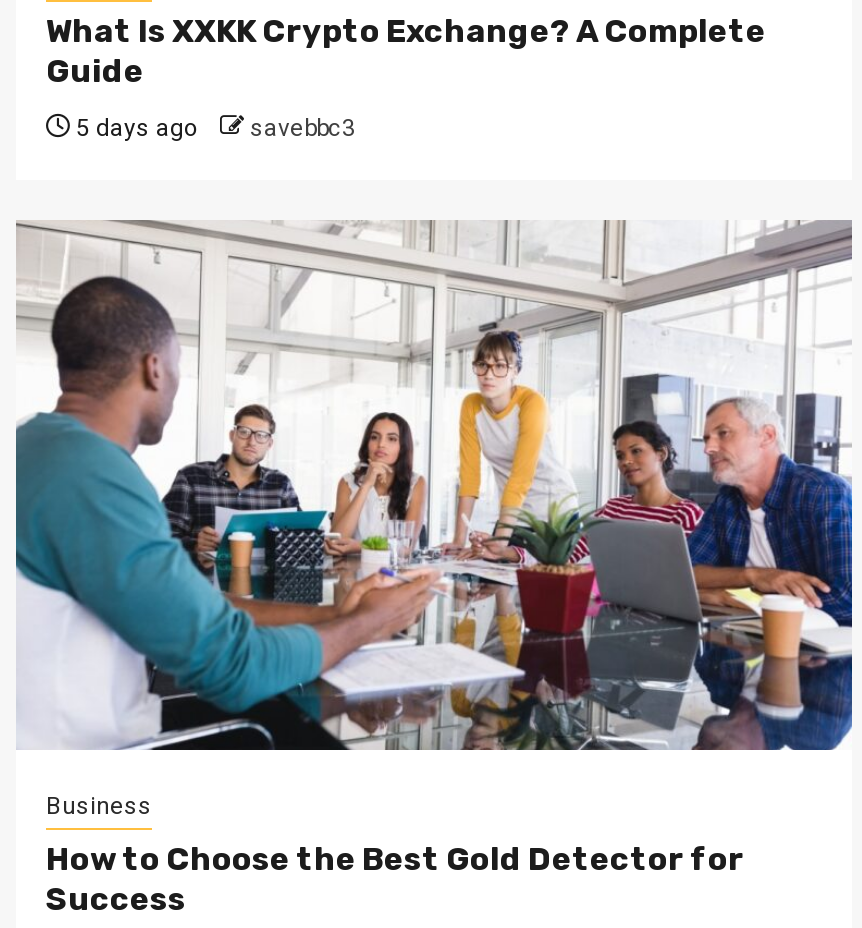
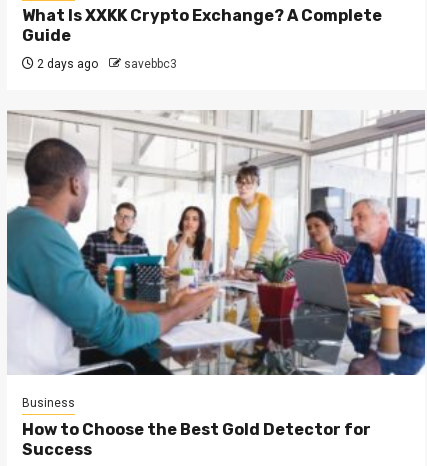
- 5 days ago savebbc3
+ 2 days ago savebbc3
